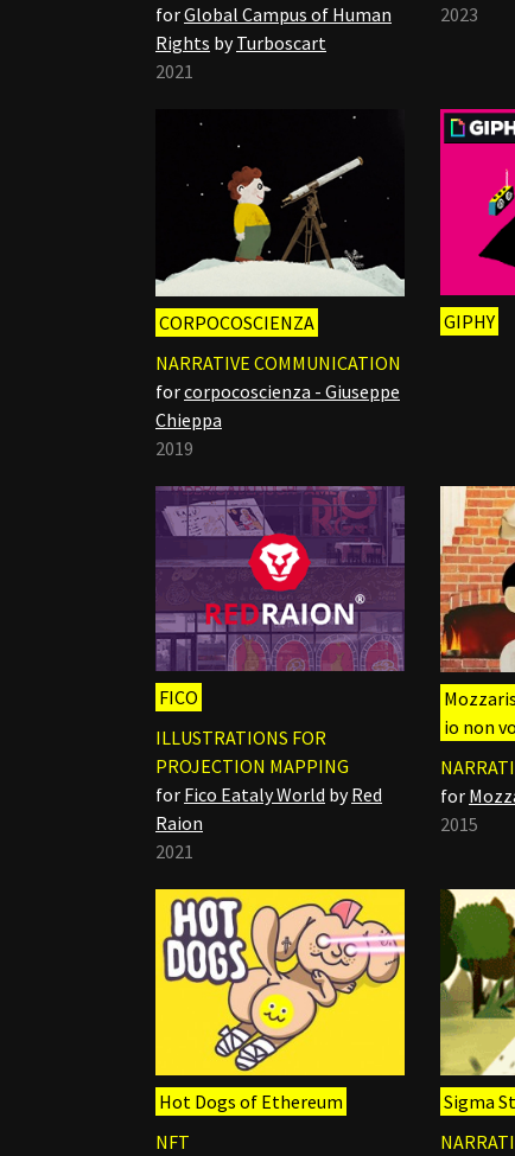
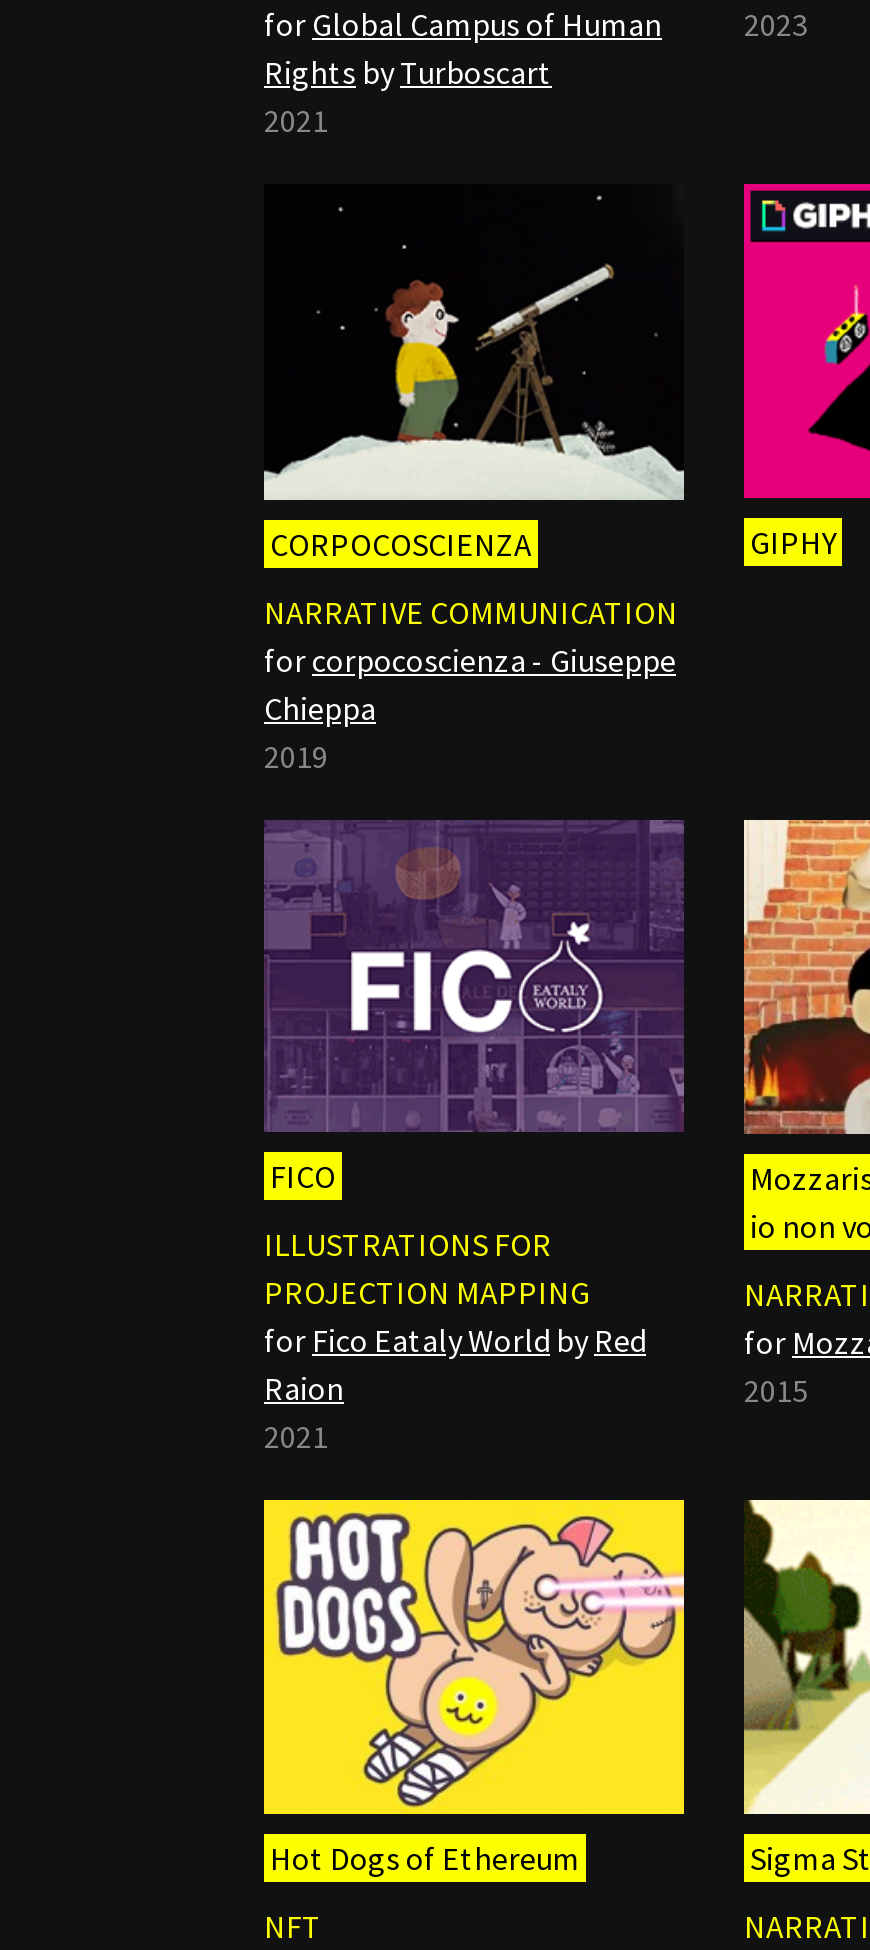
- [image]
+ [image]

- [image]
+ [image]
